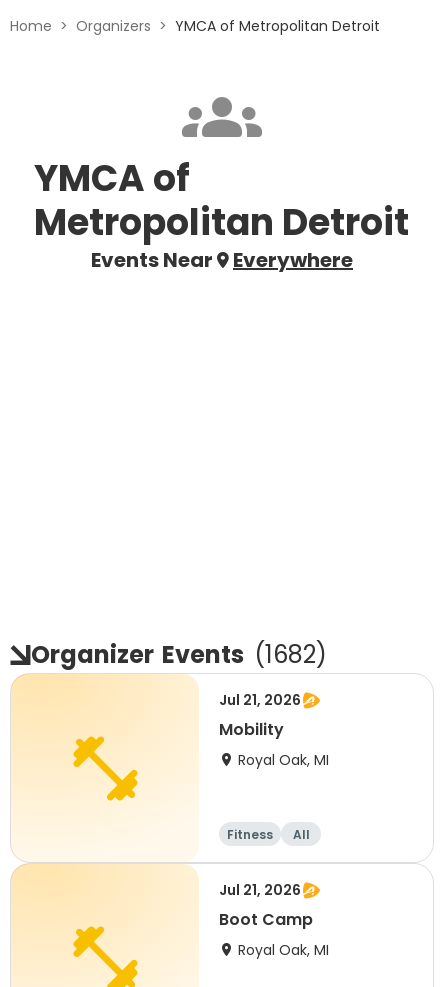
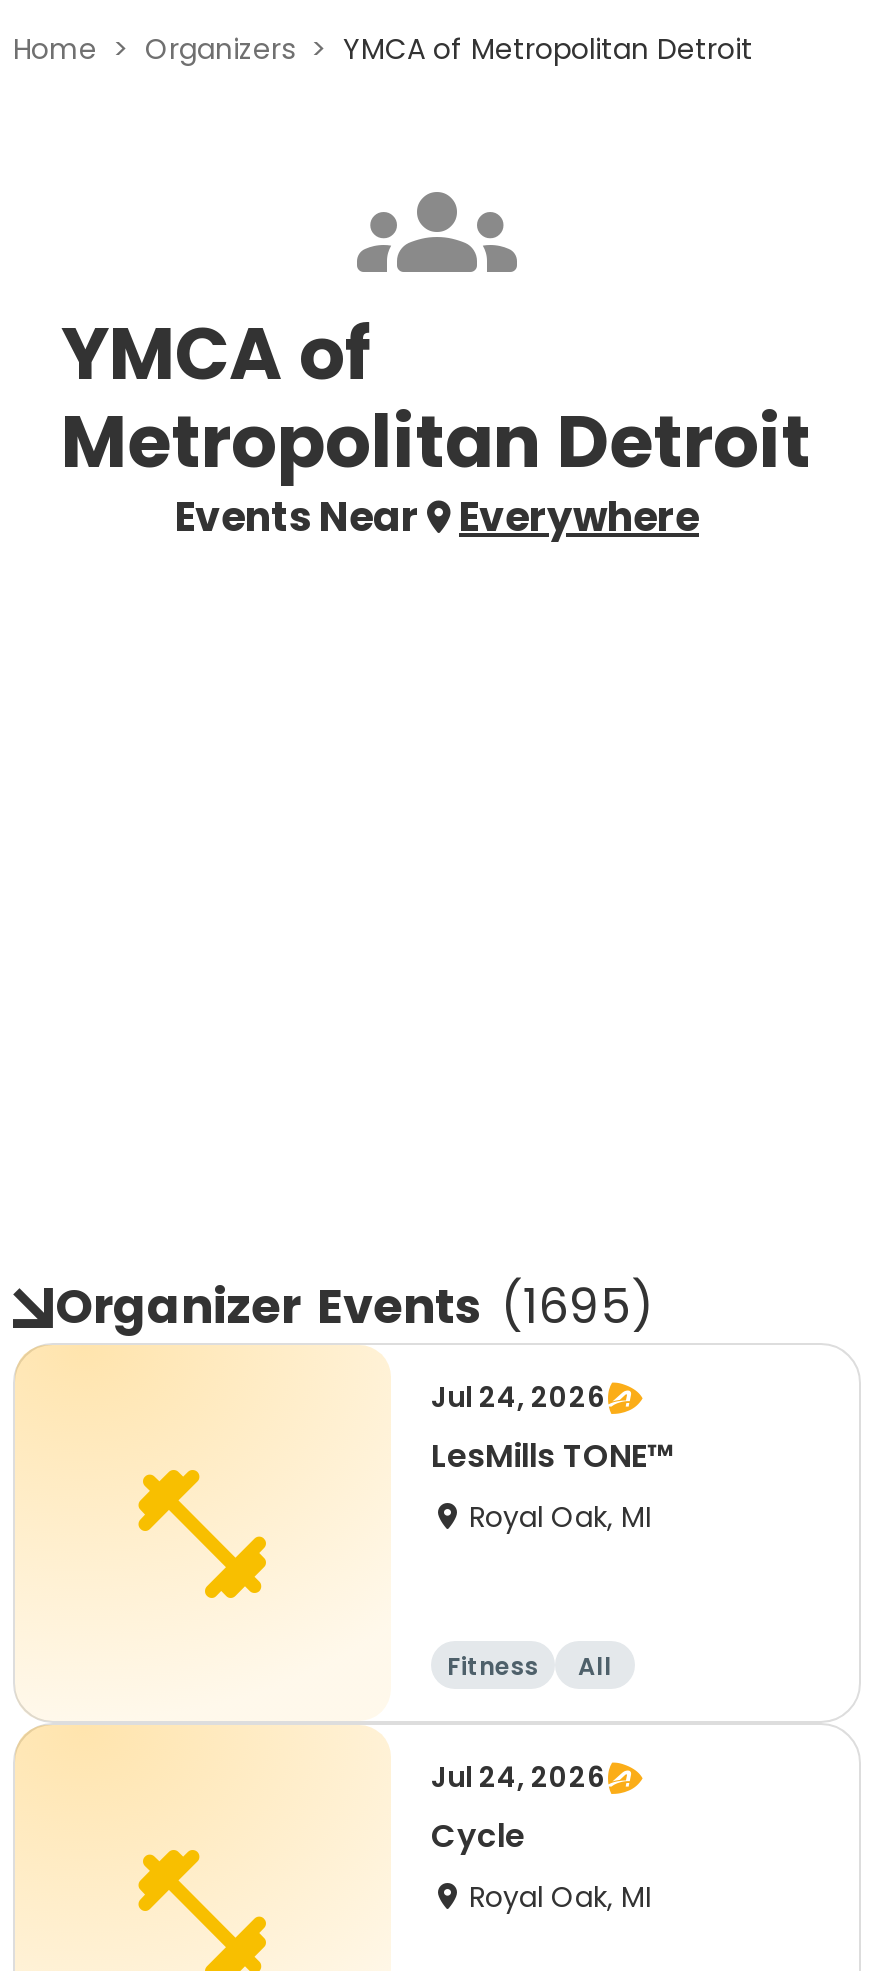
- Organizer Events (1682)
+ Organizer Events (1695)

- Jul 21, 2026
- Mobility
+ Jul 24, 2026
+ LesMills TONE™

- Jul 21, 2026
- Boot Camp
+ Jul 24, 2026
+ Cycle
